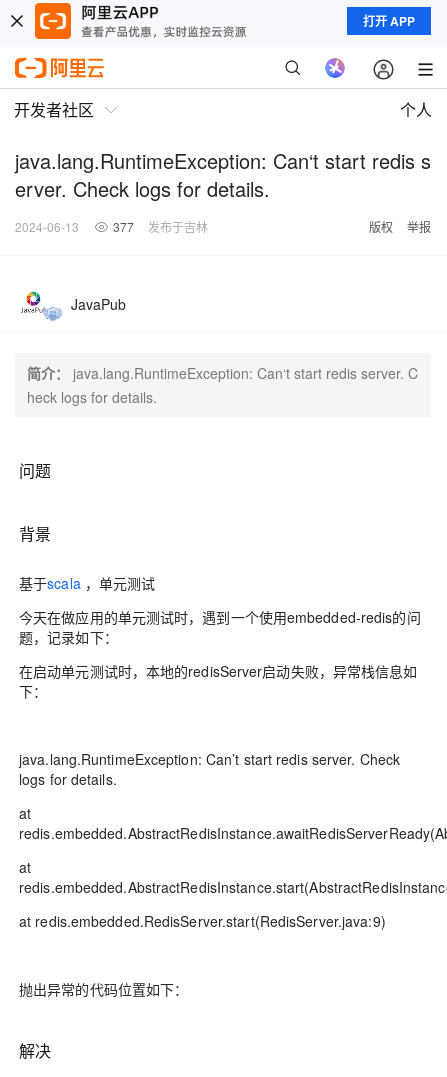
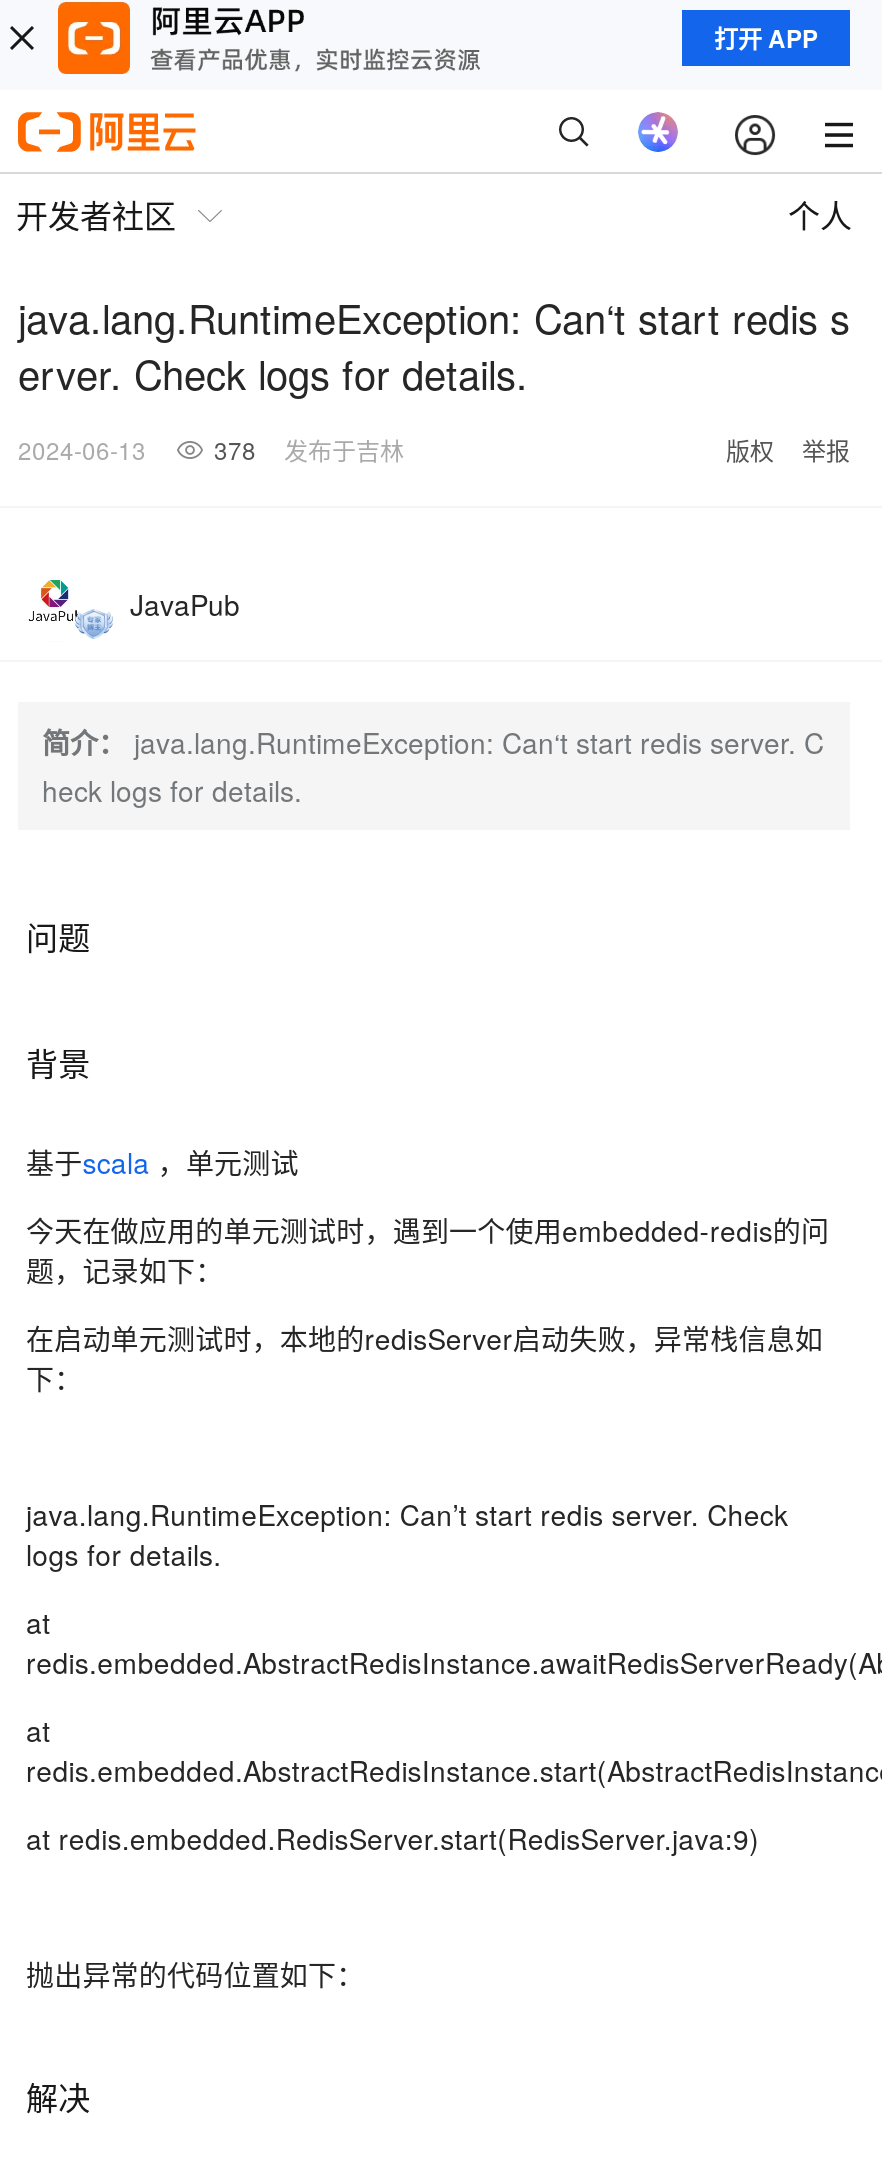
- 2024-06-13 377 发布于吉林
+ 2024-06-13 378 发布于吉林
